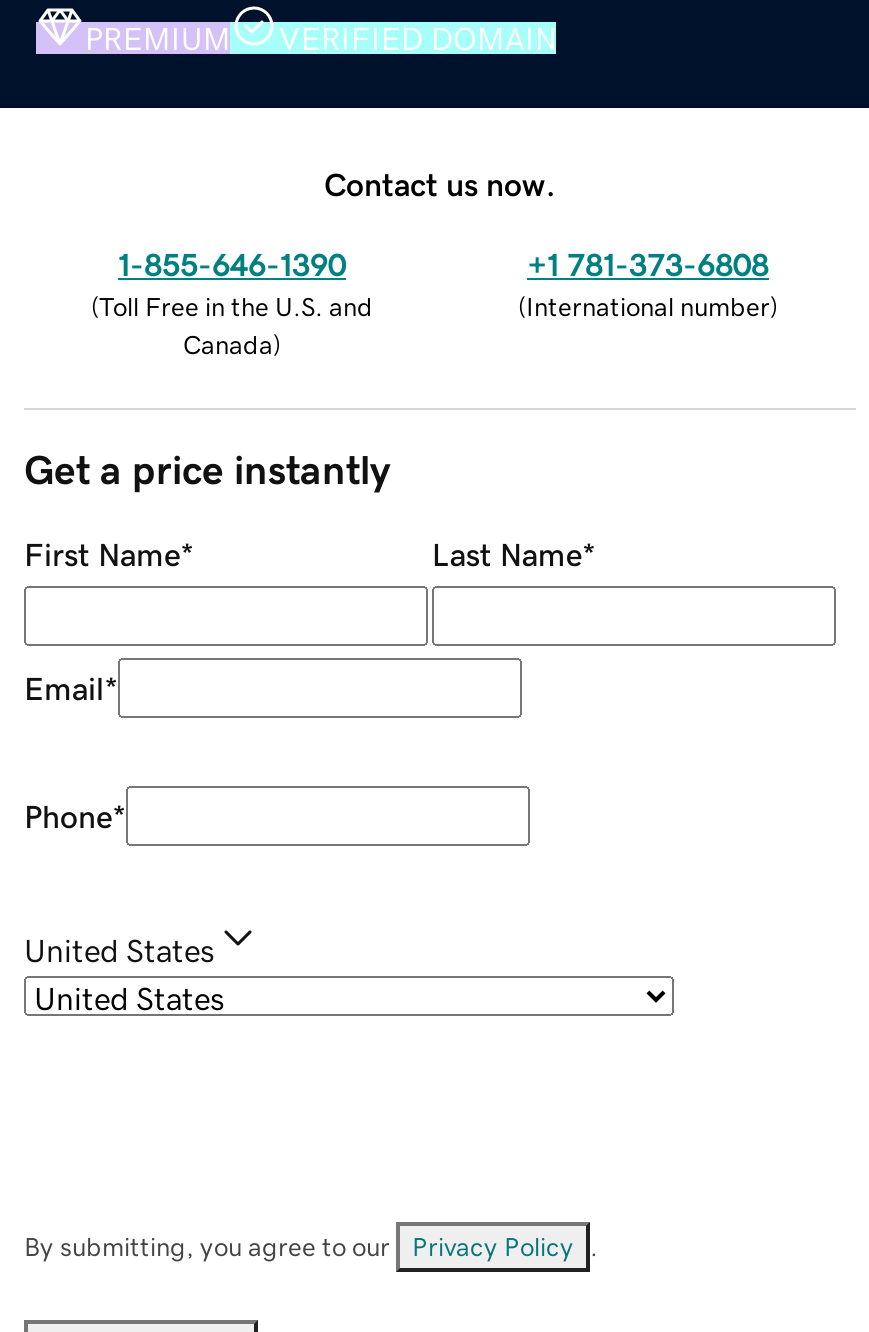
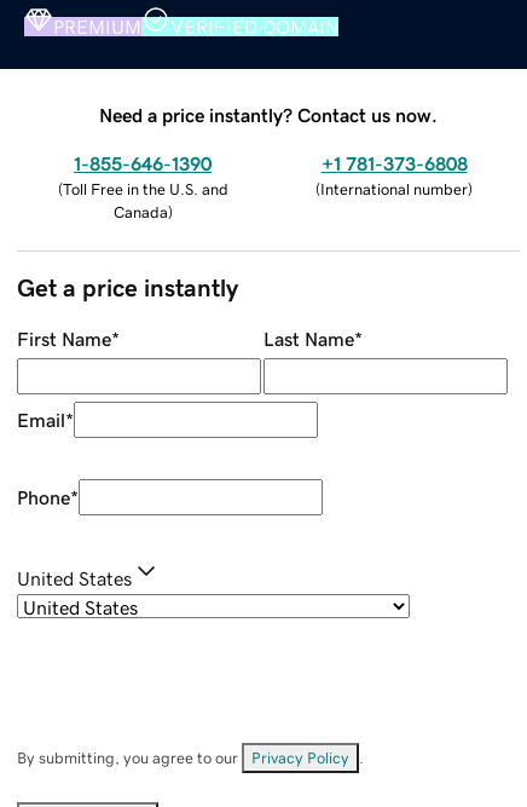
- Contact us now.
+ Need a price instantly? Contact us now.
